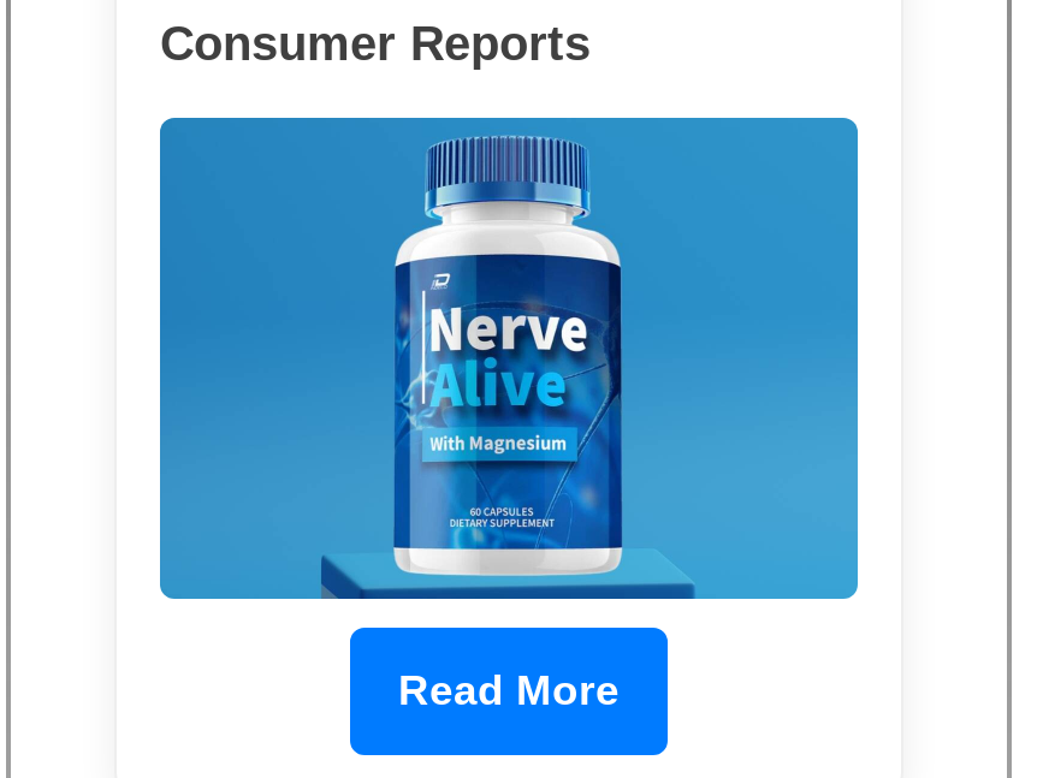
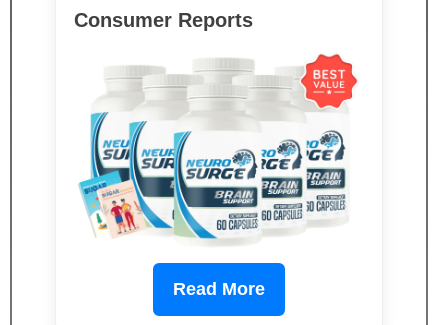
- [image]
+ [image]
